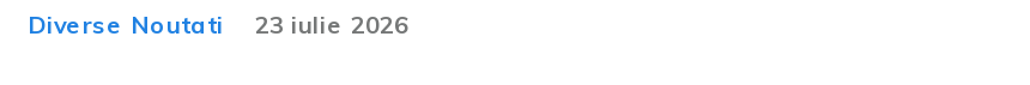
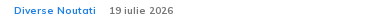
- Diverse Noutati 23 iulie 2026
+ Diverse Noutati 19 iulie 2026
